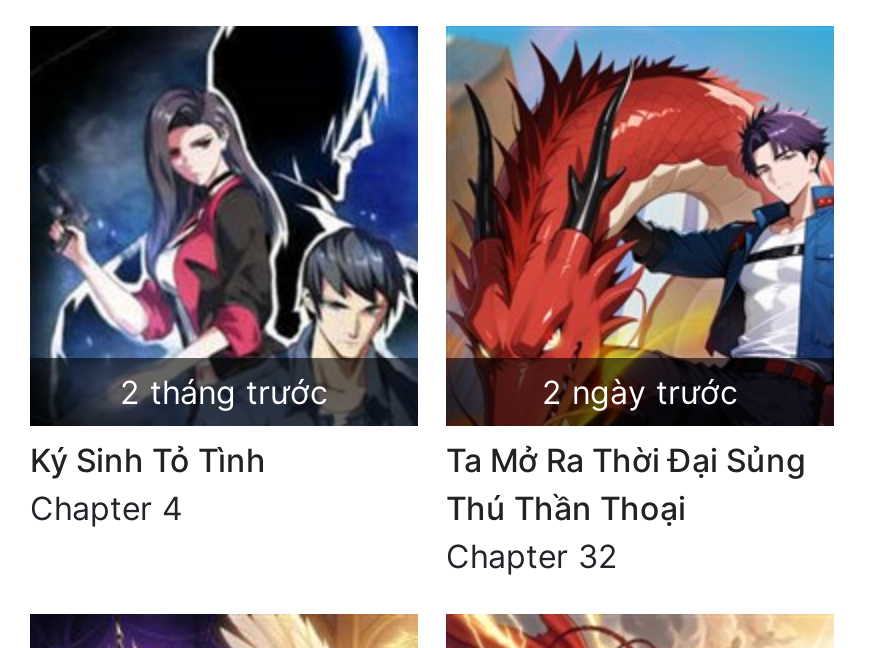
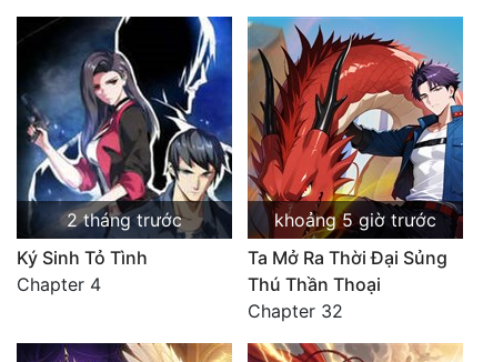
- 2 ngày trước
+ khoảng 5 giờ trước
